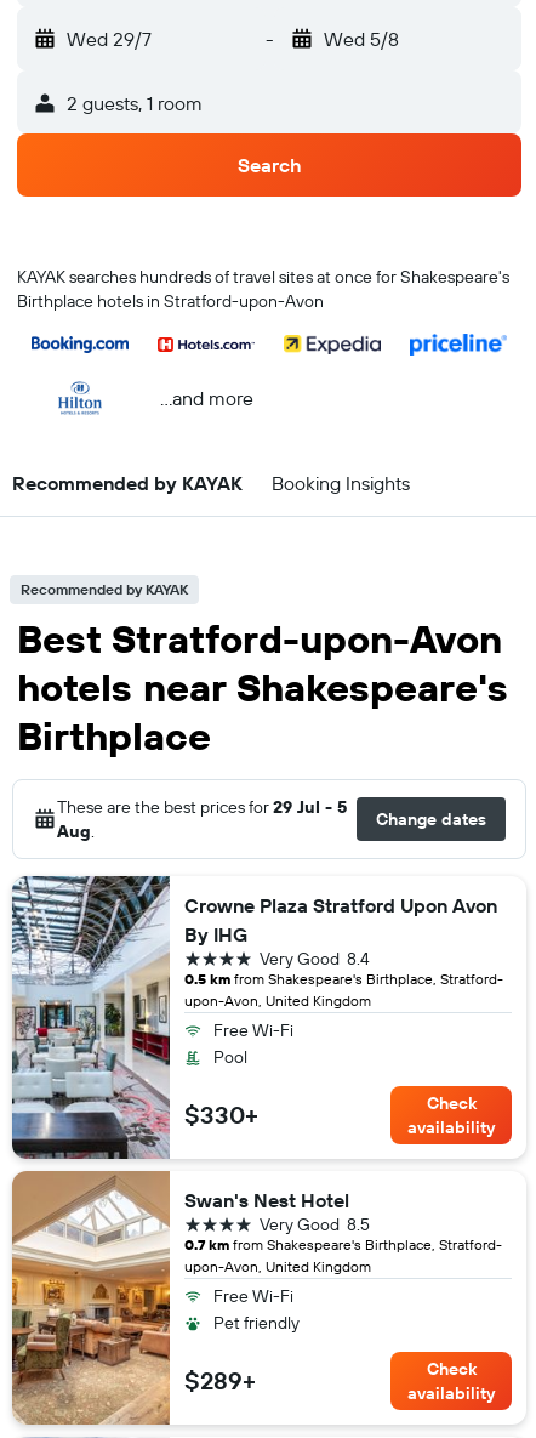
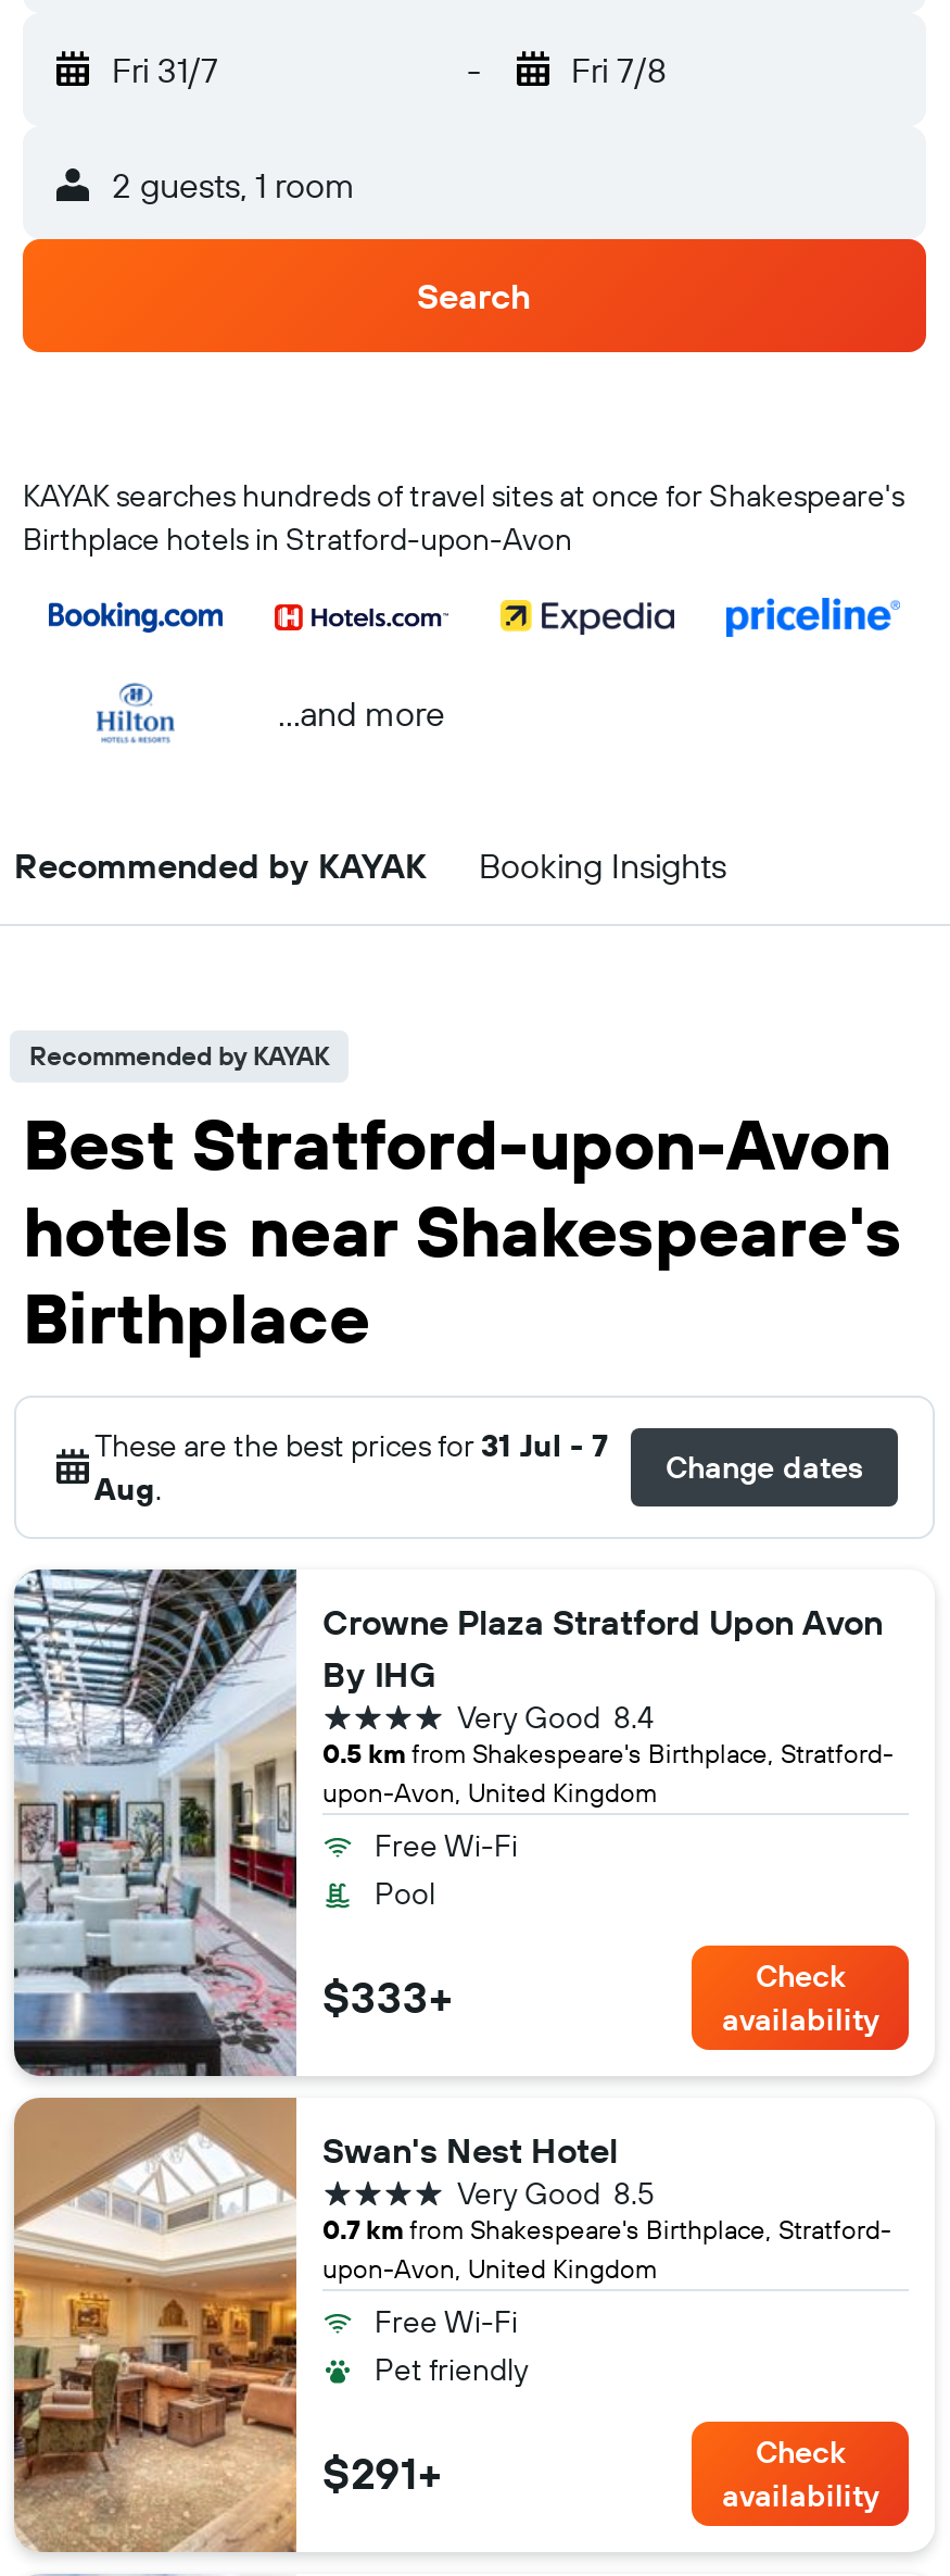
- Wed 29/7
+ Fri 31/7

- Wed 5/8
+ Fri 7/8

- These are the best prices for 29 Jul - 5
+ These are the best prices for 31 Jul - 7

- $330+
+ $333+

- $289+
+ $291+
